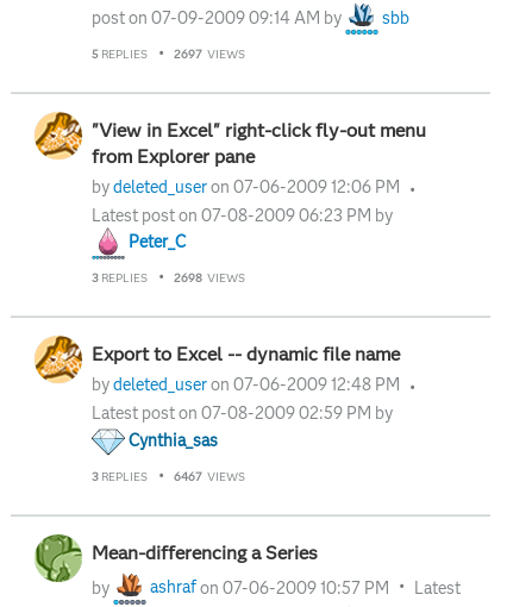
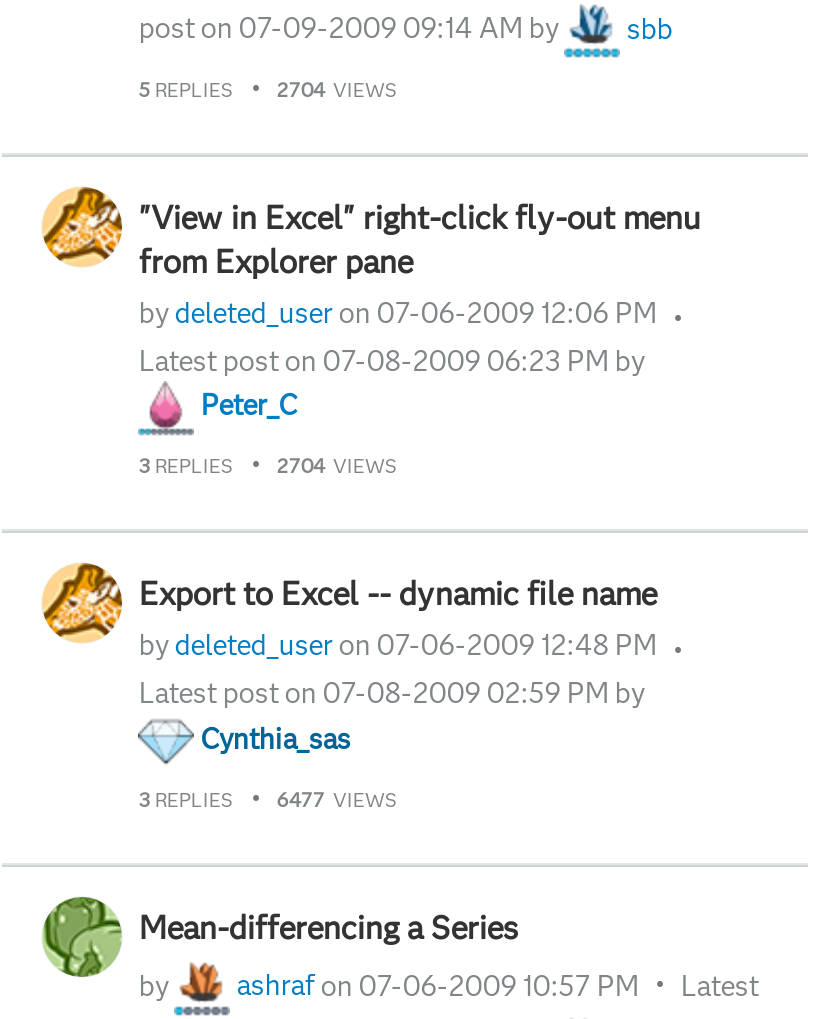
- 5 REPLIES 2697 VIEWS
+ 5 REPLIES 2704 VIEWS

- 3 REPLIES 2698 VIEWS
+ 3 REPLIES 2704 VIEWS

- 3 REPLIES 6467 VIEWS
+ 3 REPLIES 6477 VIEWS
